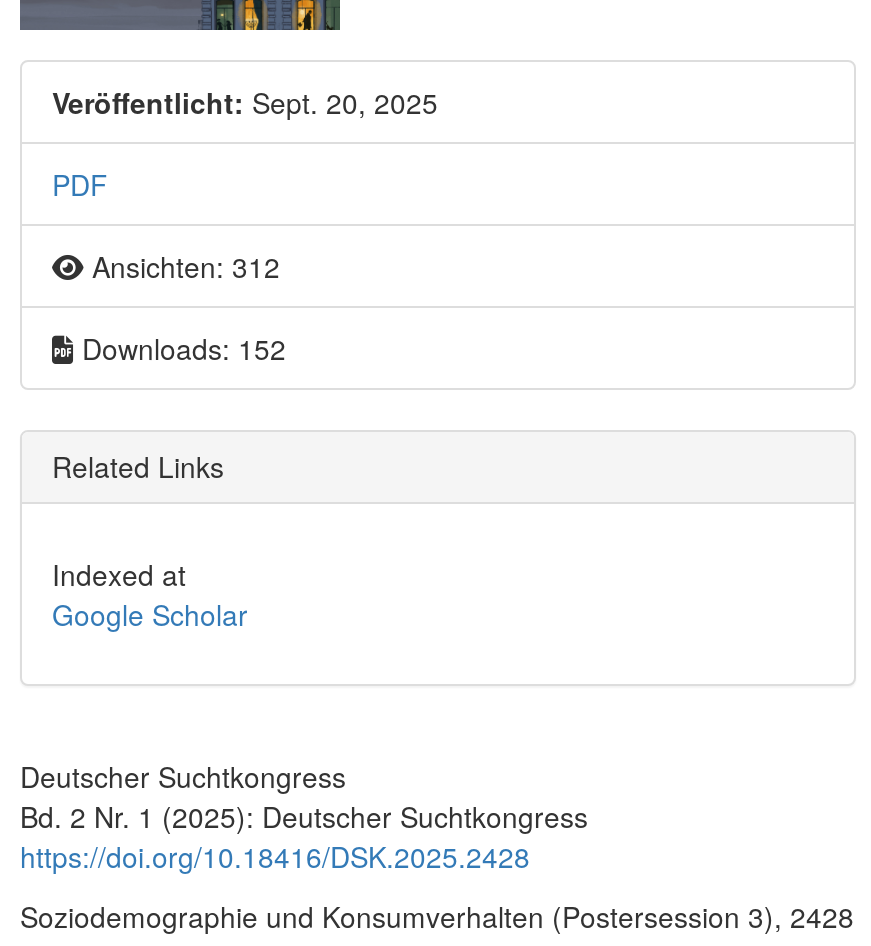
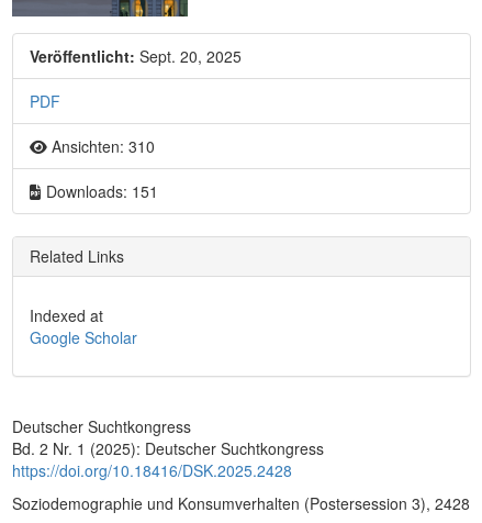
- Ansichten: 312
+ Ansichten: 310

- Downloads: 152
+ Downloads: 151
